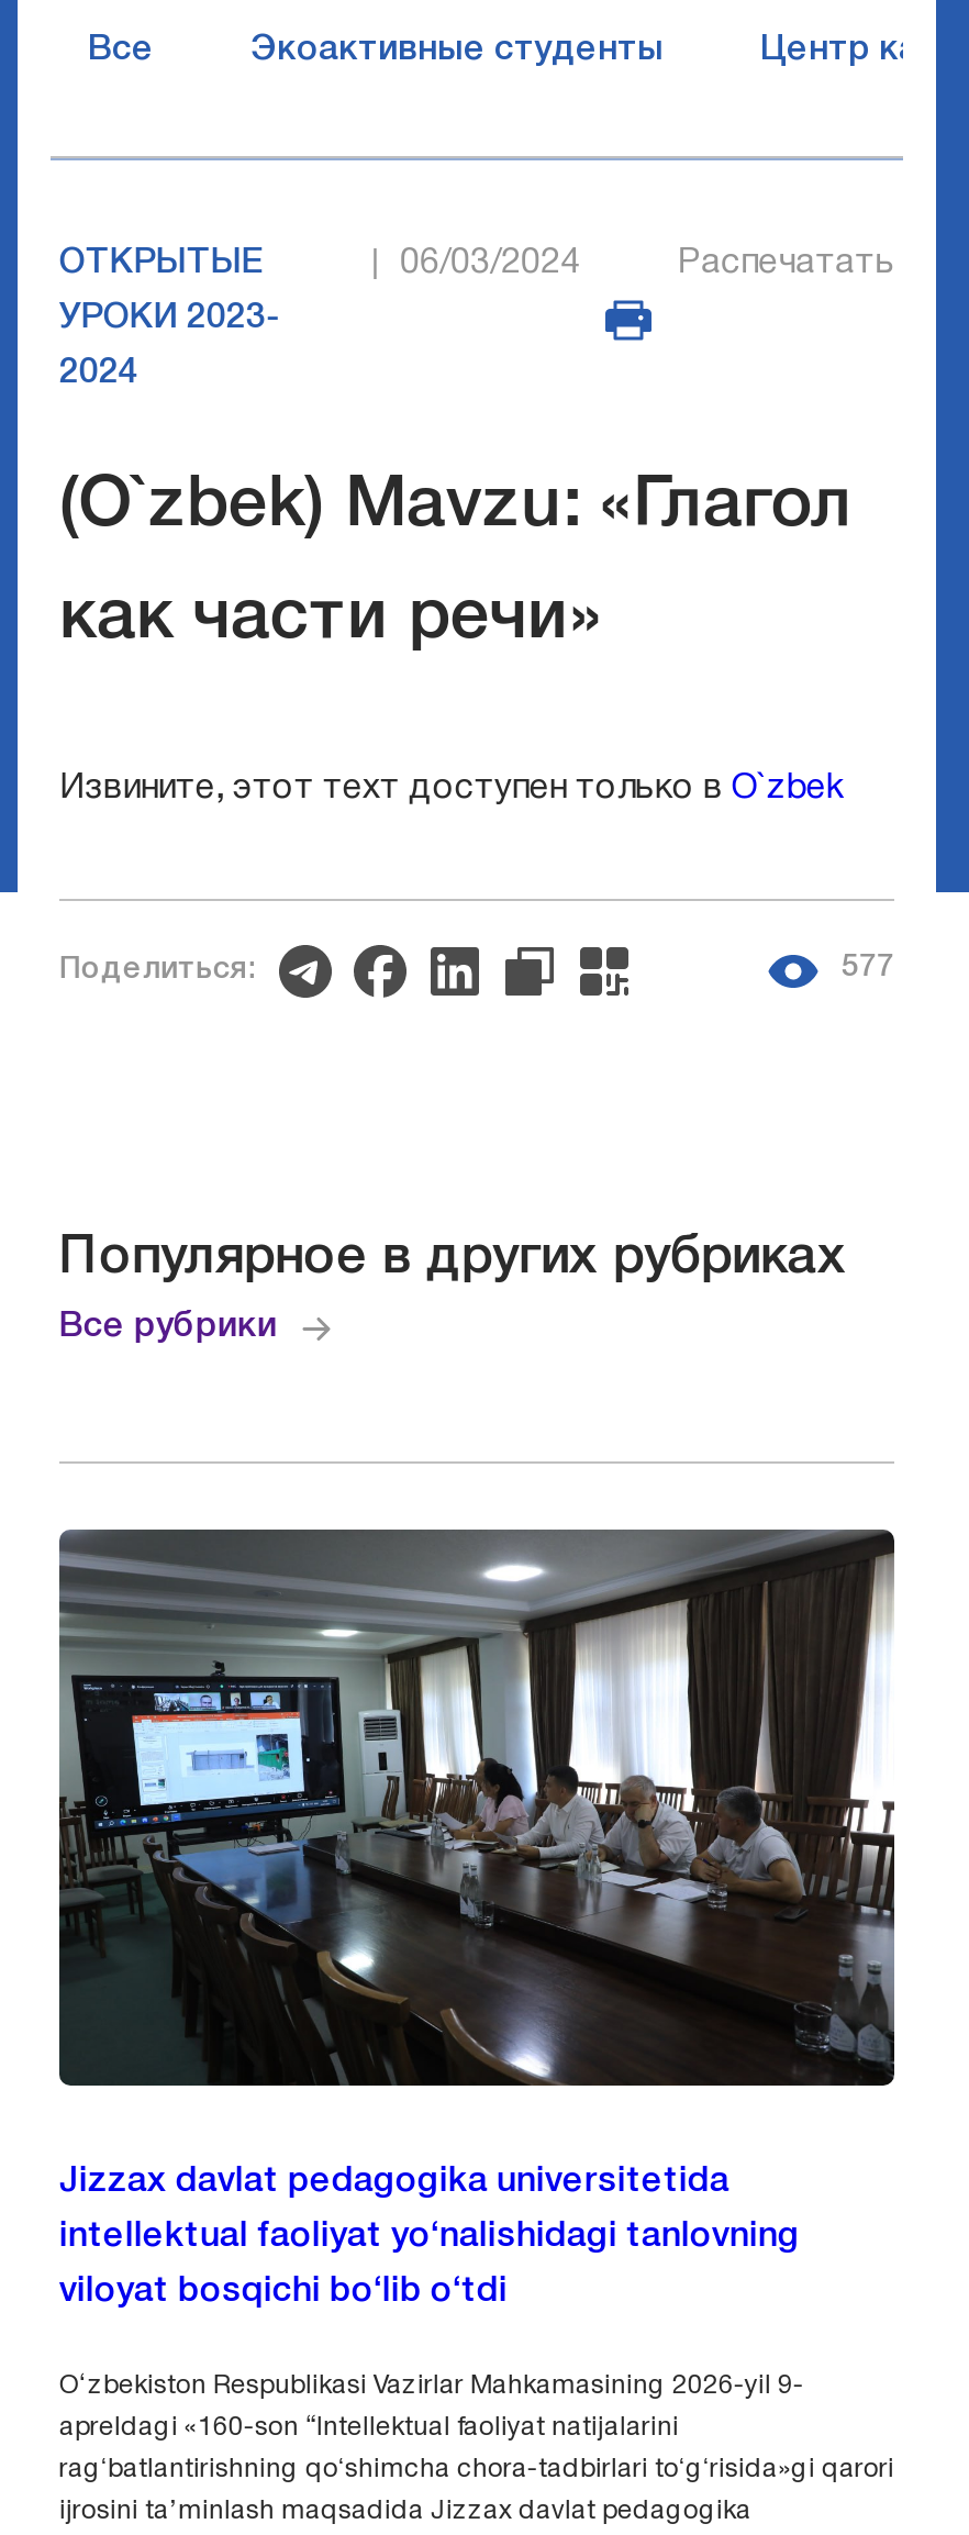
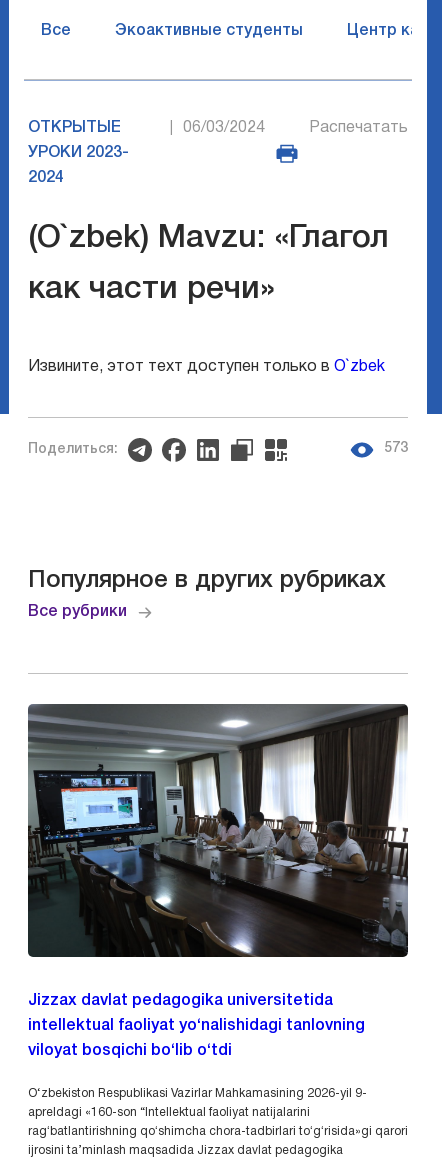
- 577
+ 573
